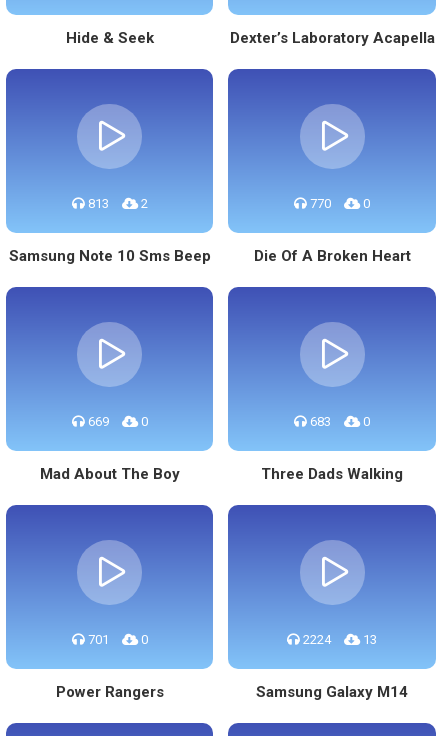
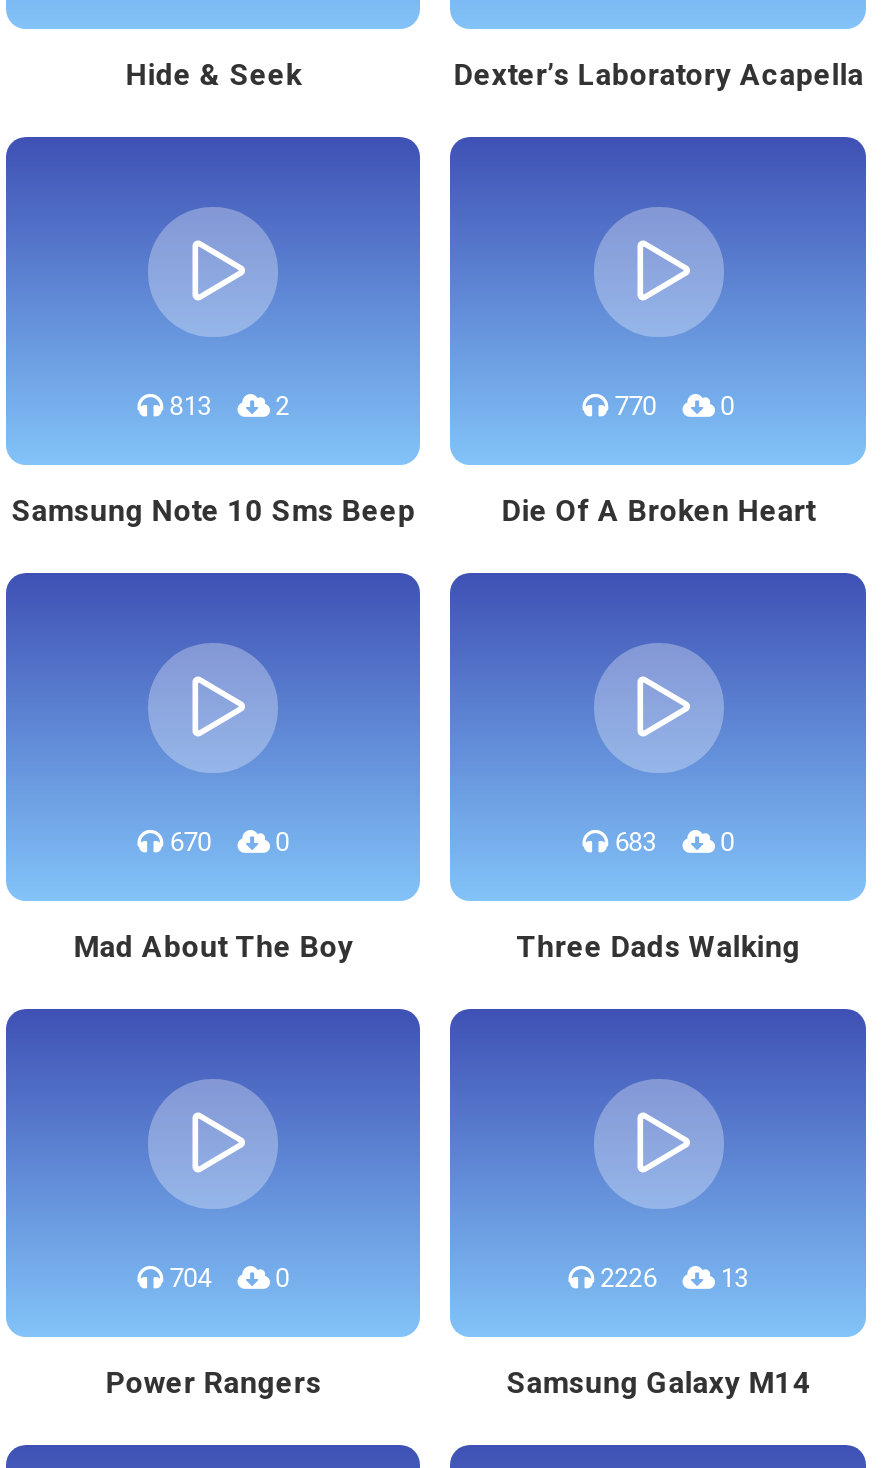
- 669 0
+ 670 0

- 701 0
+ 704 0

- 2224 13
+ 2226 13
